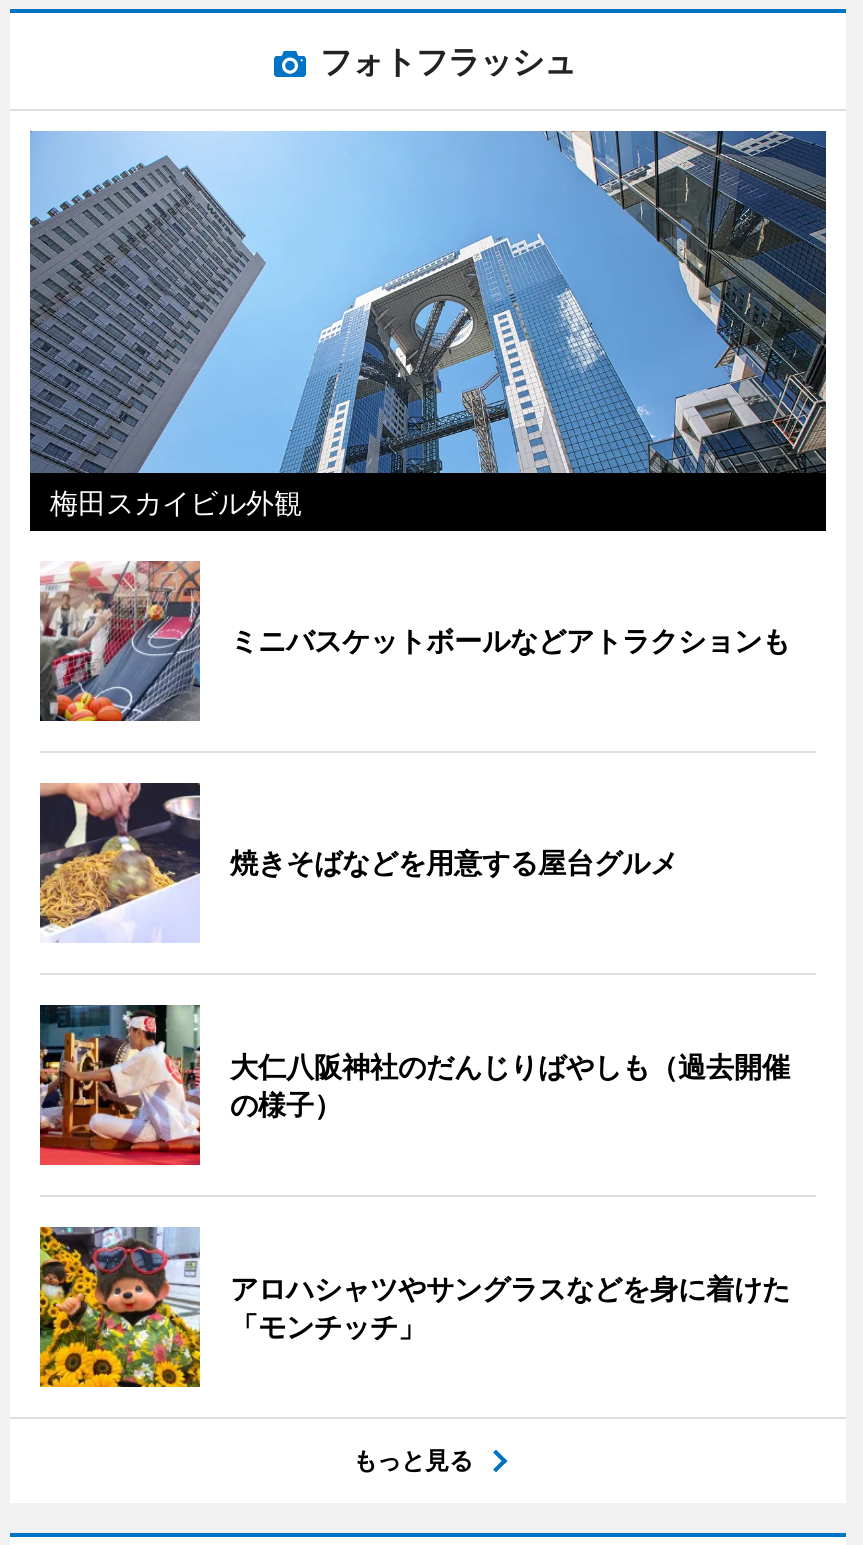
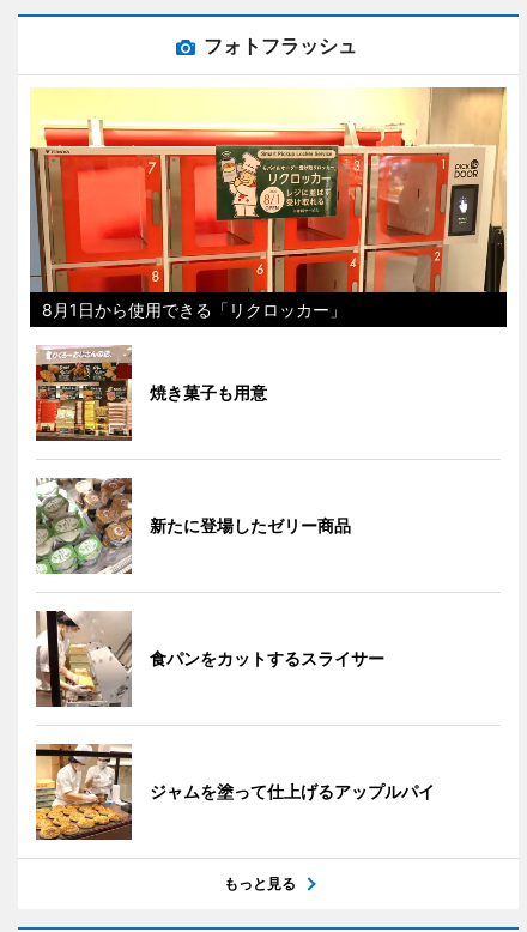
- [image]
- 梅田スカイビル外観
+ [image]
+ 8月1日から使用できる「リクロッカー」

- [image]
- ミニバスケットボールなどアトラクションも
+ [image]
+ 焼き菓子も用意

- [image]
- 焼きそばなどを用意する屋台グルメ
+ [image]
+ 新たに登場したゼリー商品

- [image]
- 大仁八阪神社のだんじりばやしも（過去開催
- の様子）
+ [image]
+ 食パンをカットするスライサー

- [image]
- アロハシャツやサングラスなどを身に着けた
- 「モンチッチ」
+ [image]
+ ジャムを塗って仕上げるアップルパイ
